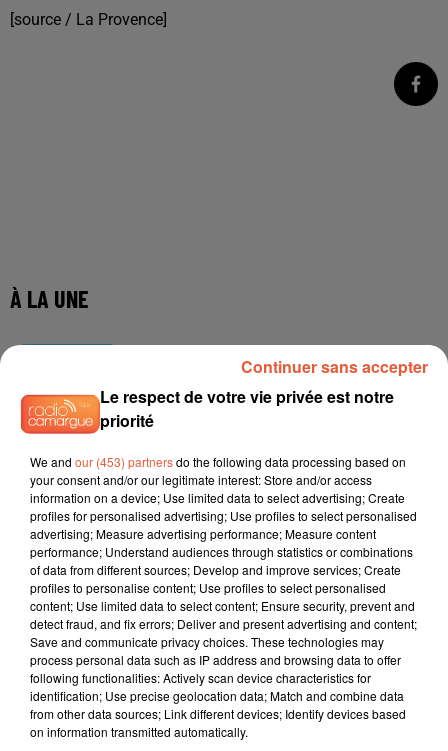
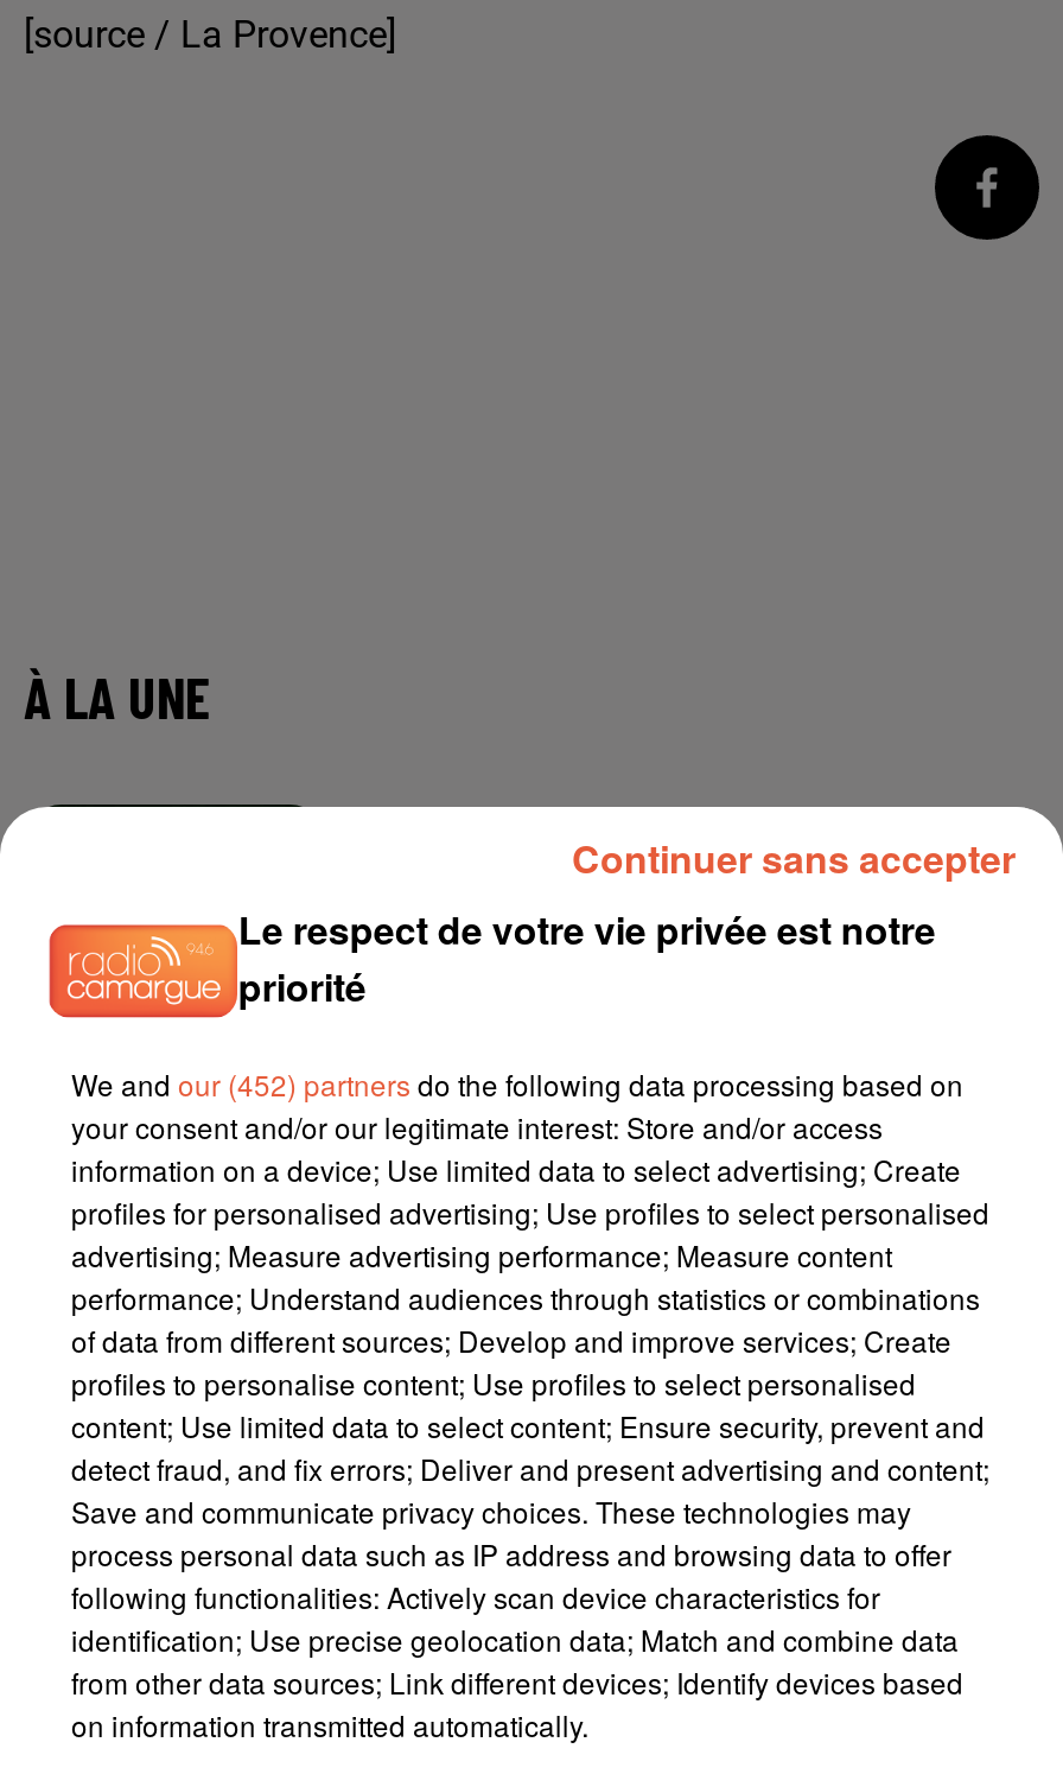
- We and our (453) partners do the following data processing based on
+ We and our (452) partners do the following data processing based on
